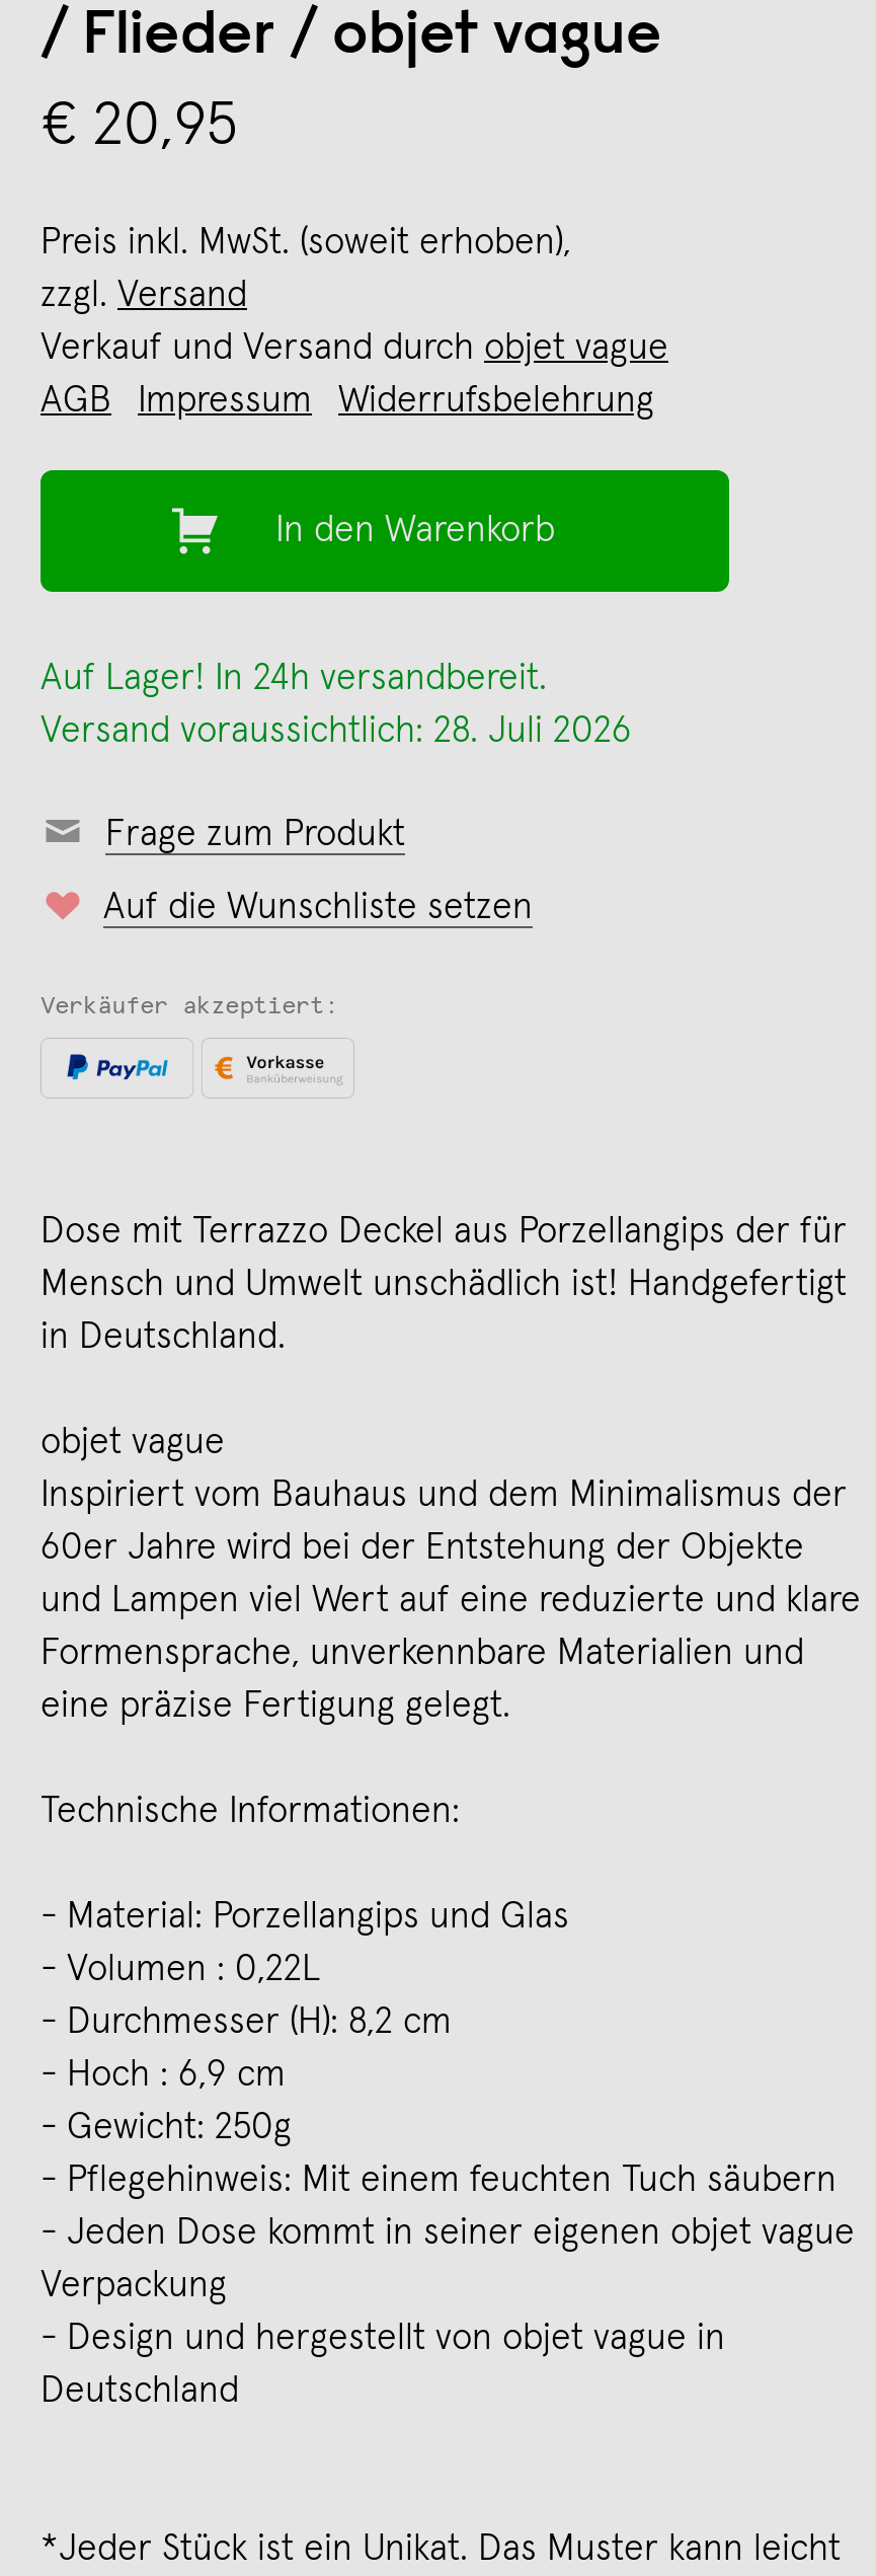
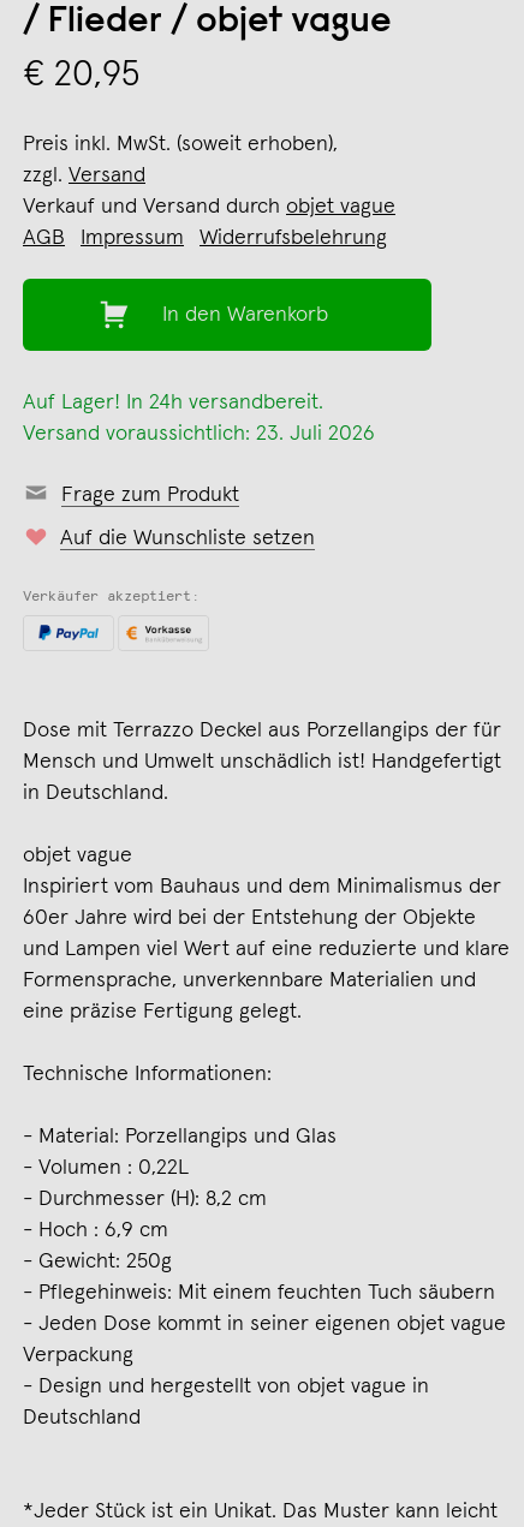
- Versand voraussichtlich: 28. Juli 2026
+ Versand voraussichtlich: 23. Juli 2026
